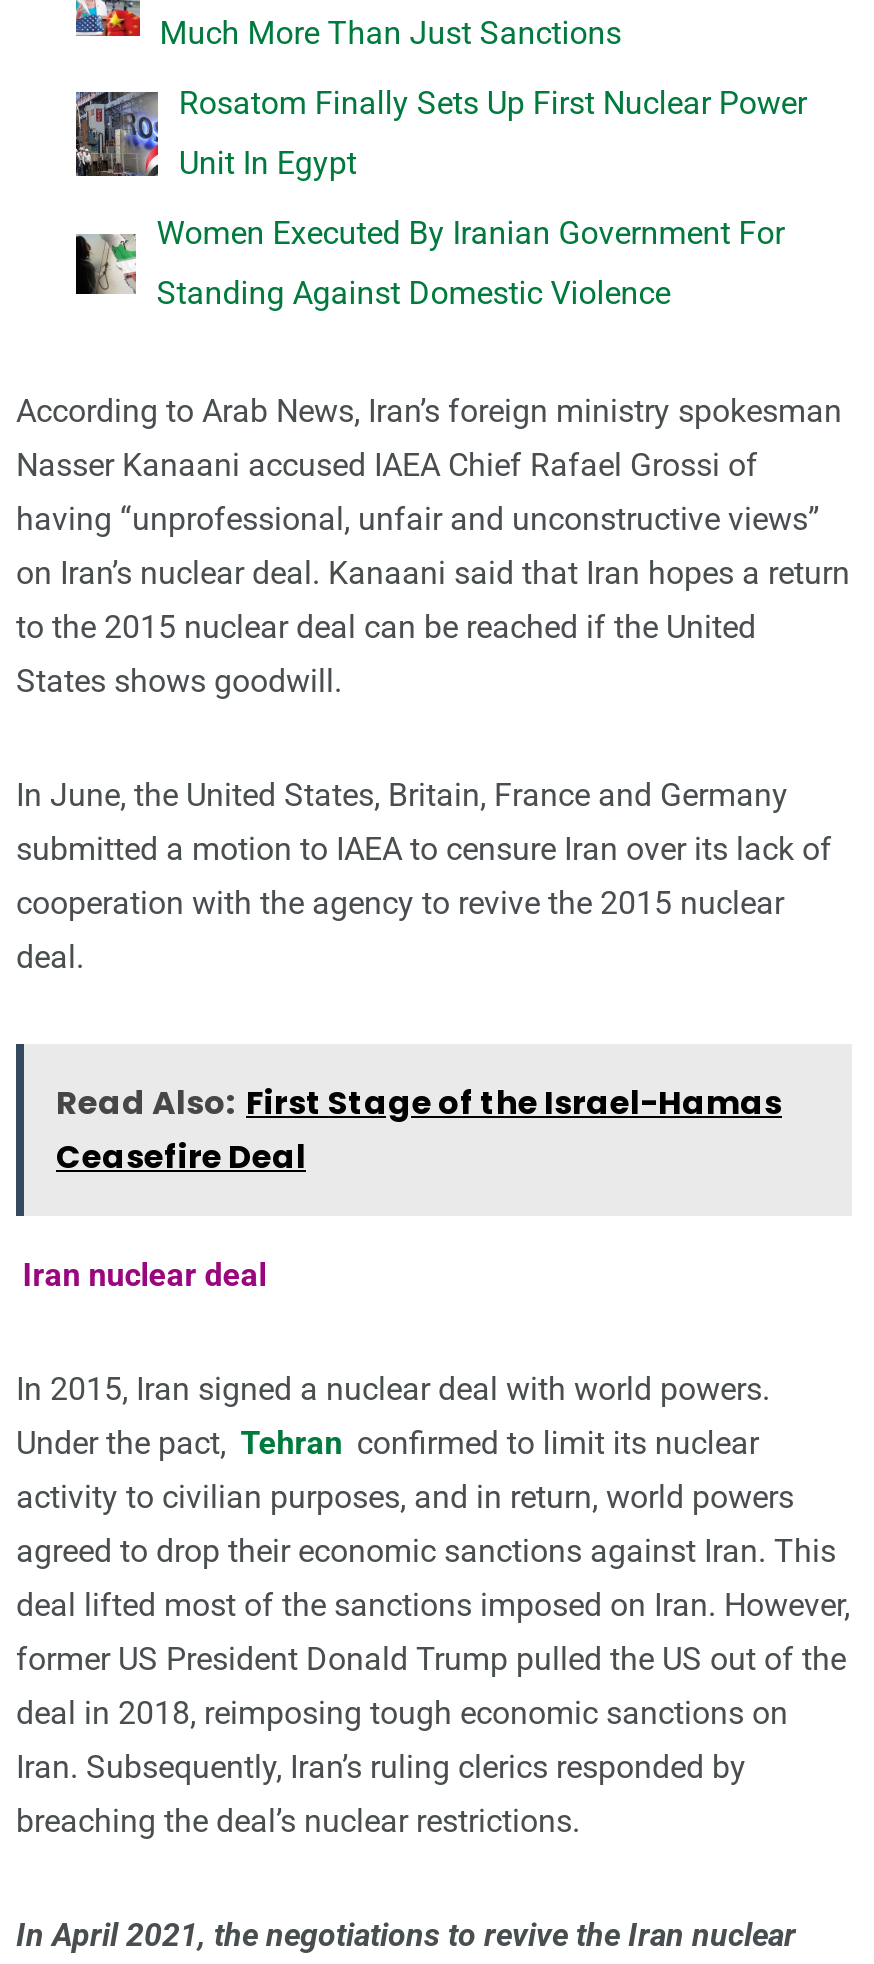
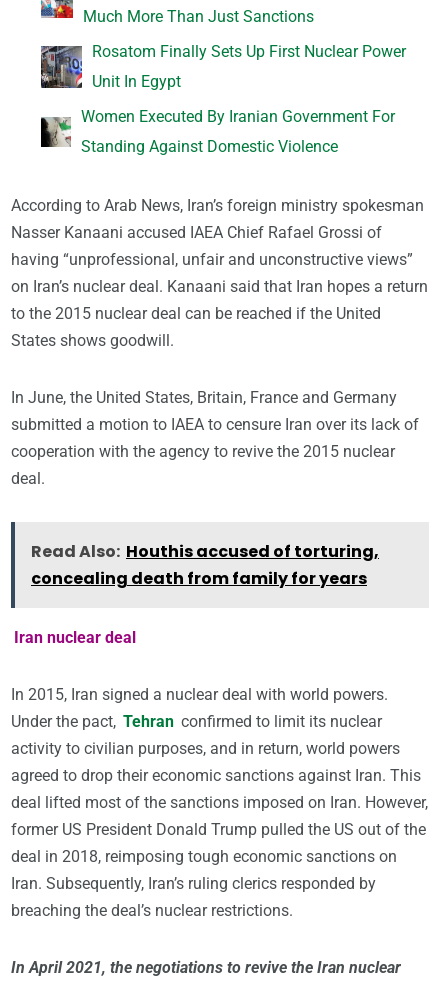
- Read Also: First Stage of the Israel-Hamas
- Ceasefire Deal
+ Read Also: Houthis accused of torturing,
+ concealing death from family for years
